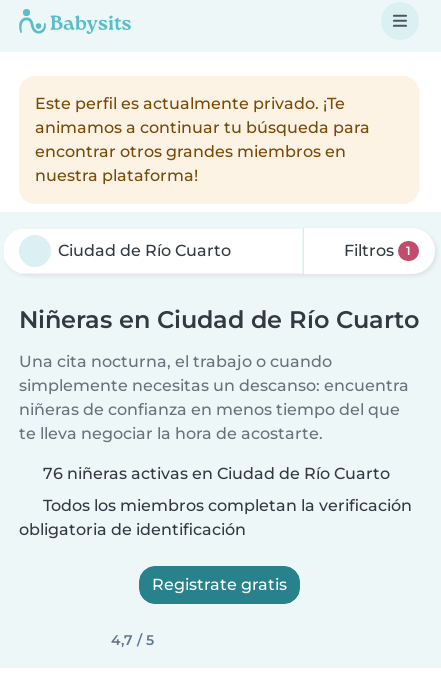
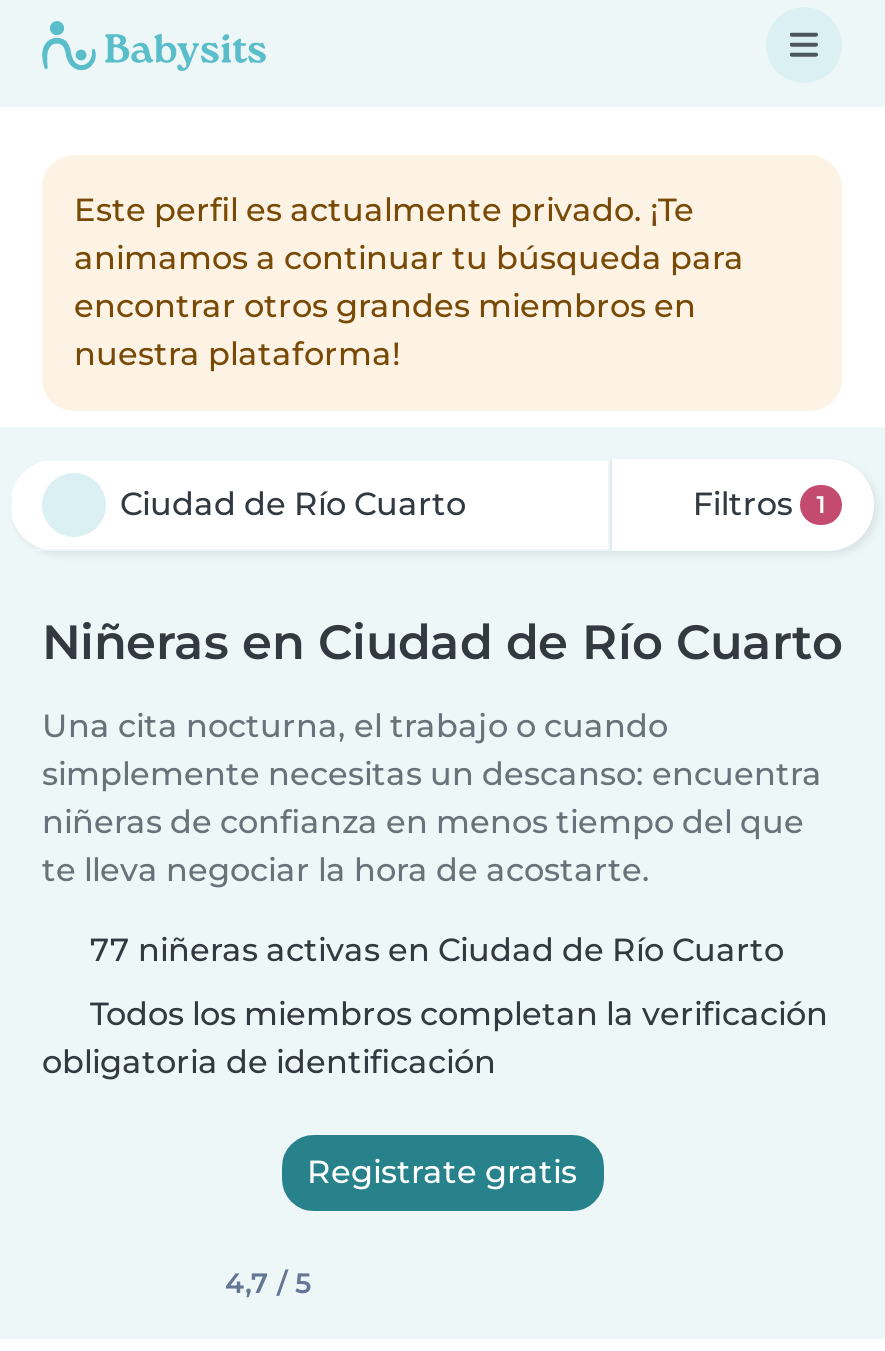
- 76 niñeras activas en Ciudad de Río Cuarto
+ 77 niñeras activas en Ciudad de Río Cuarto
